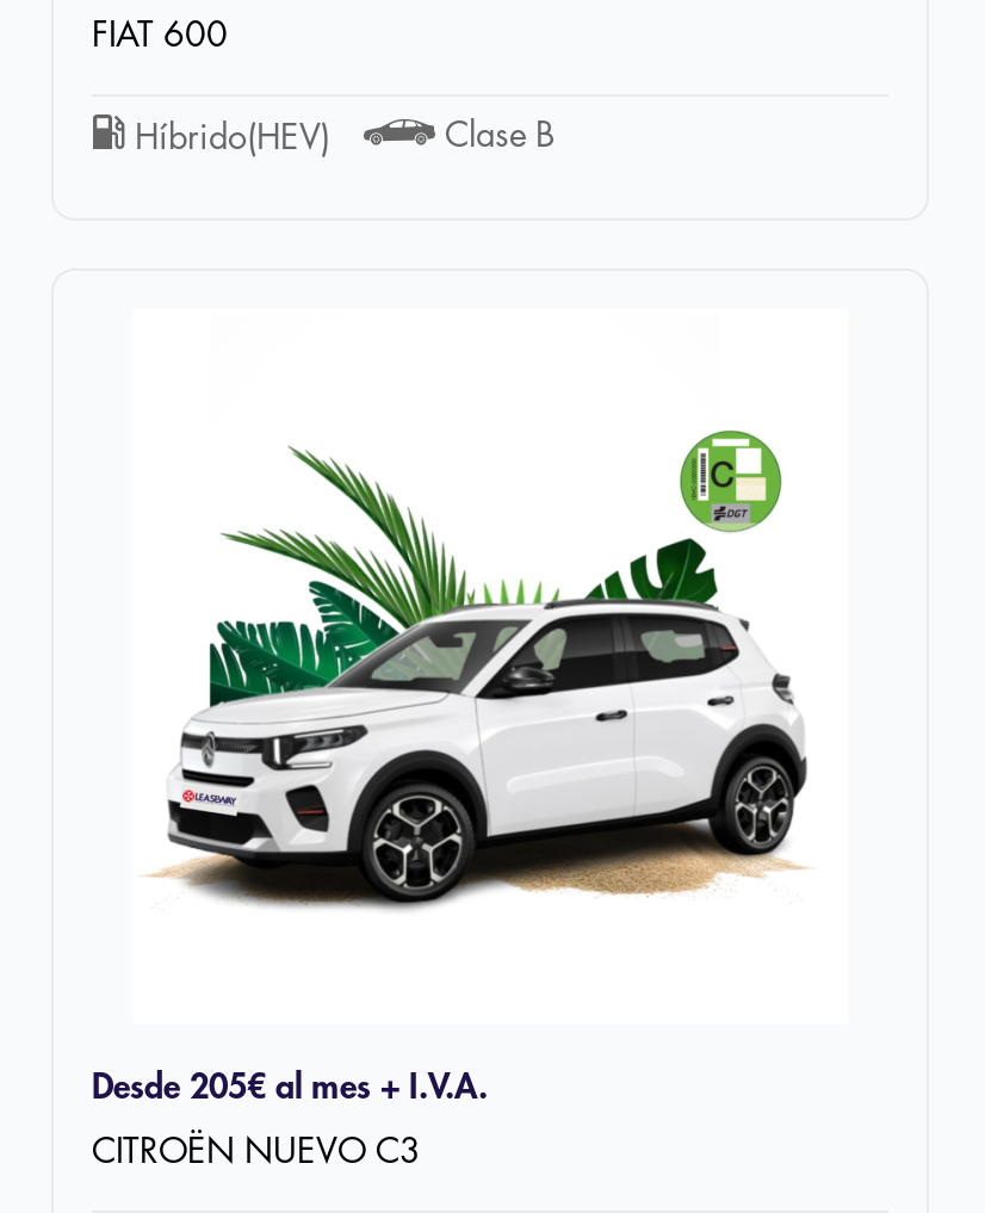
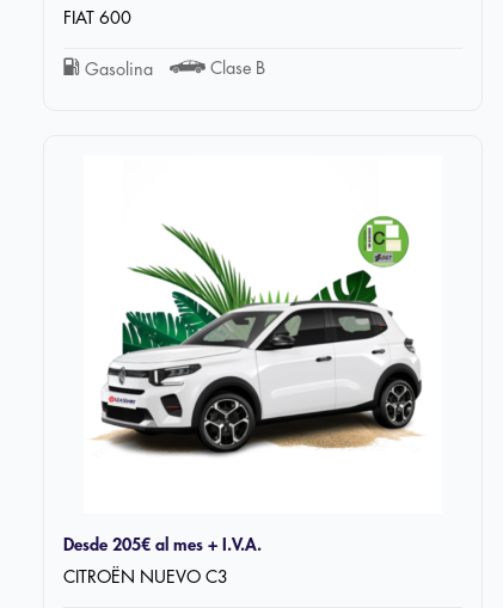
- Híbrido(HEV)
+ Gasolina
